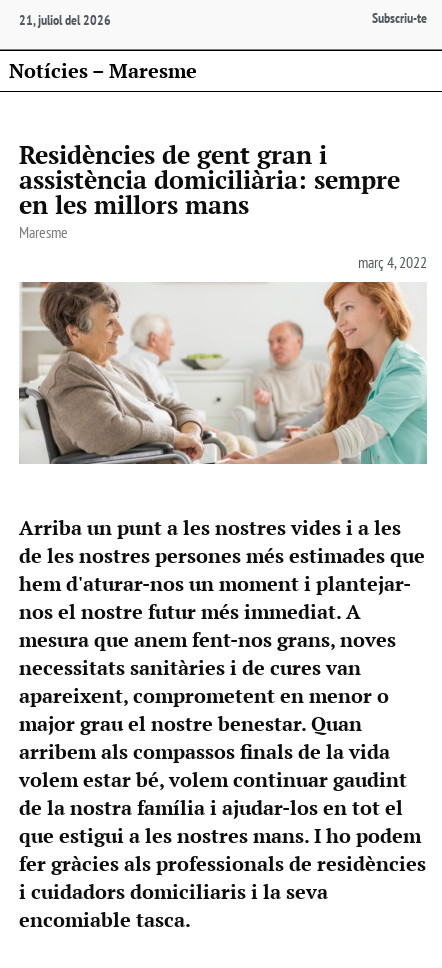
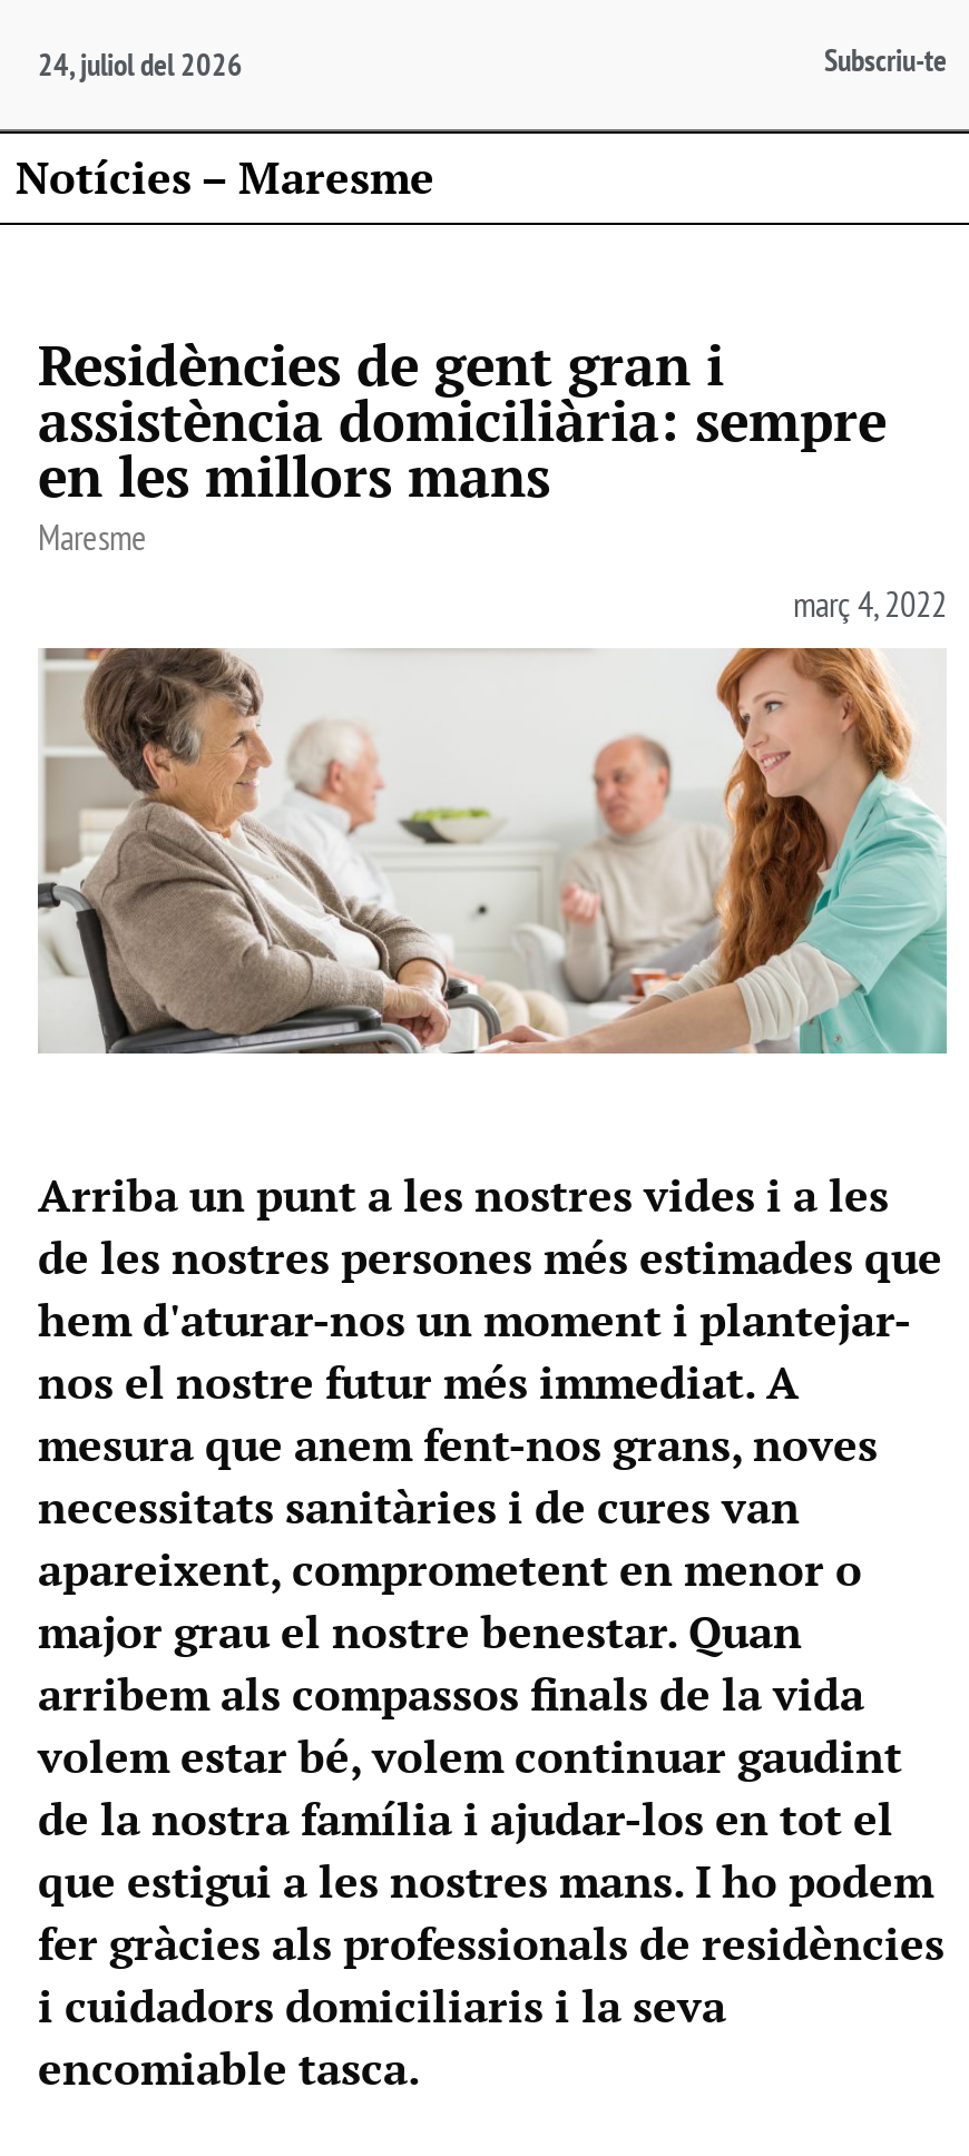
- 21, juliol del 2026
+ 24, juliol del 2026
